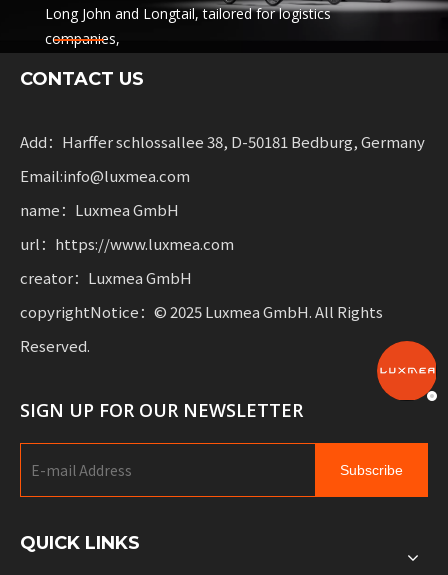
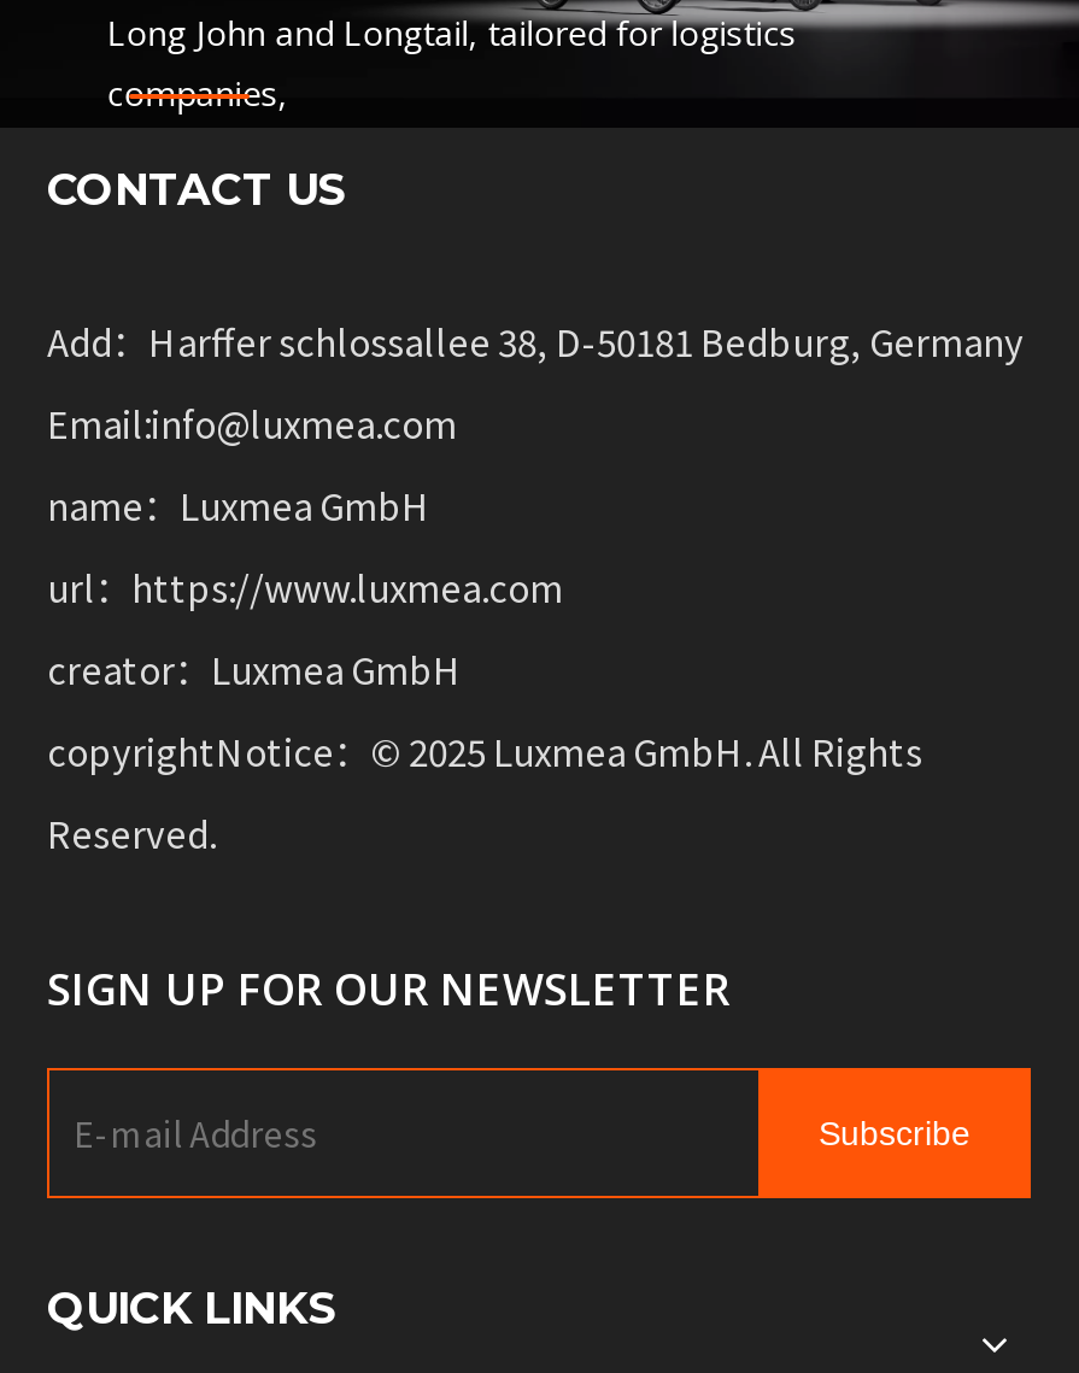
- [image]
